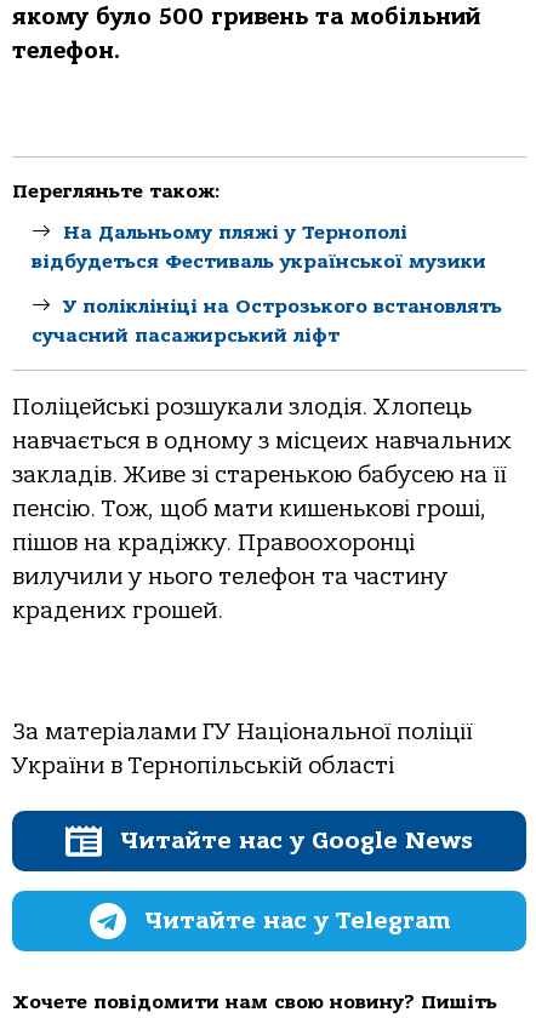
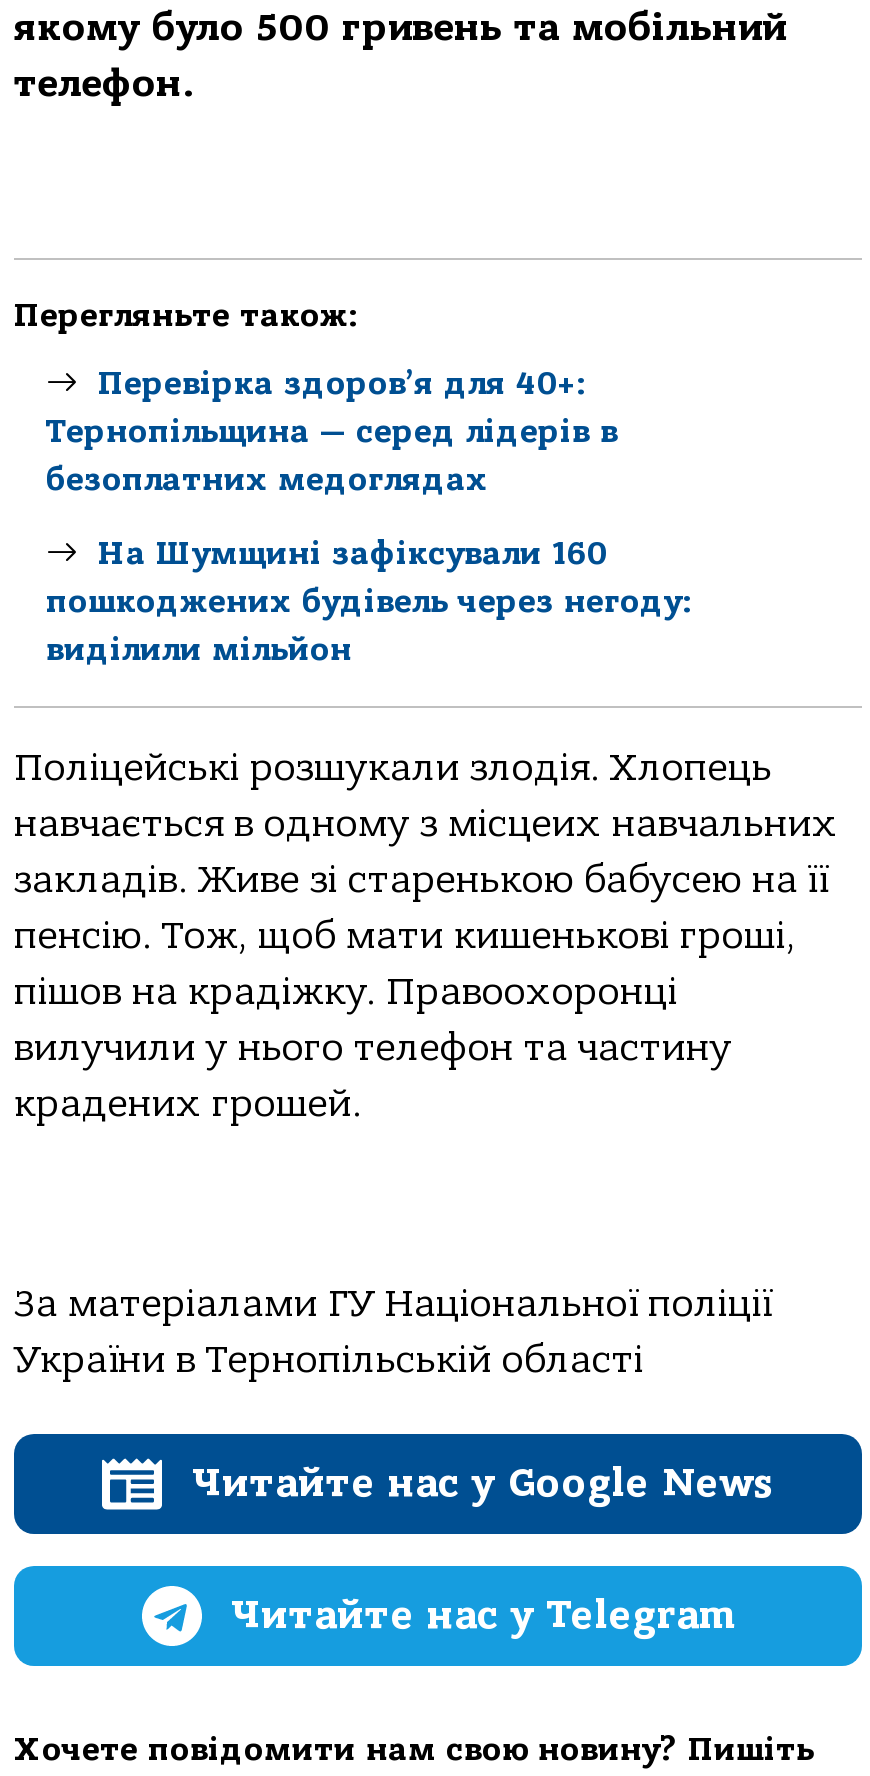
- На Дальньому пляжі у Тернополі
- відбудеться Фестиваль української музики
+ Перевірка здоров’я для 40+:
+ Тернопільщина — серед лідерів в
+ безоплатних медоглядах

- У поліклініці на Острозького встановлять
- сучасний пасажирський ліфт
+ На Шумщині зафіксували 160
+ пошкоджених будівель через негоду:
+ виділили мільйон
